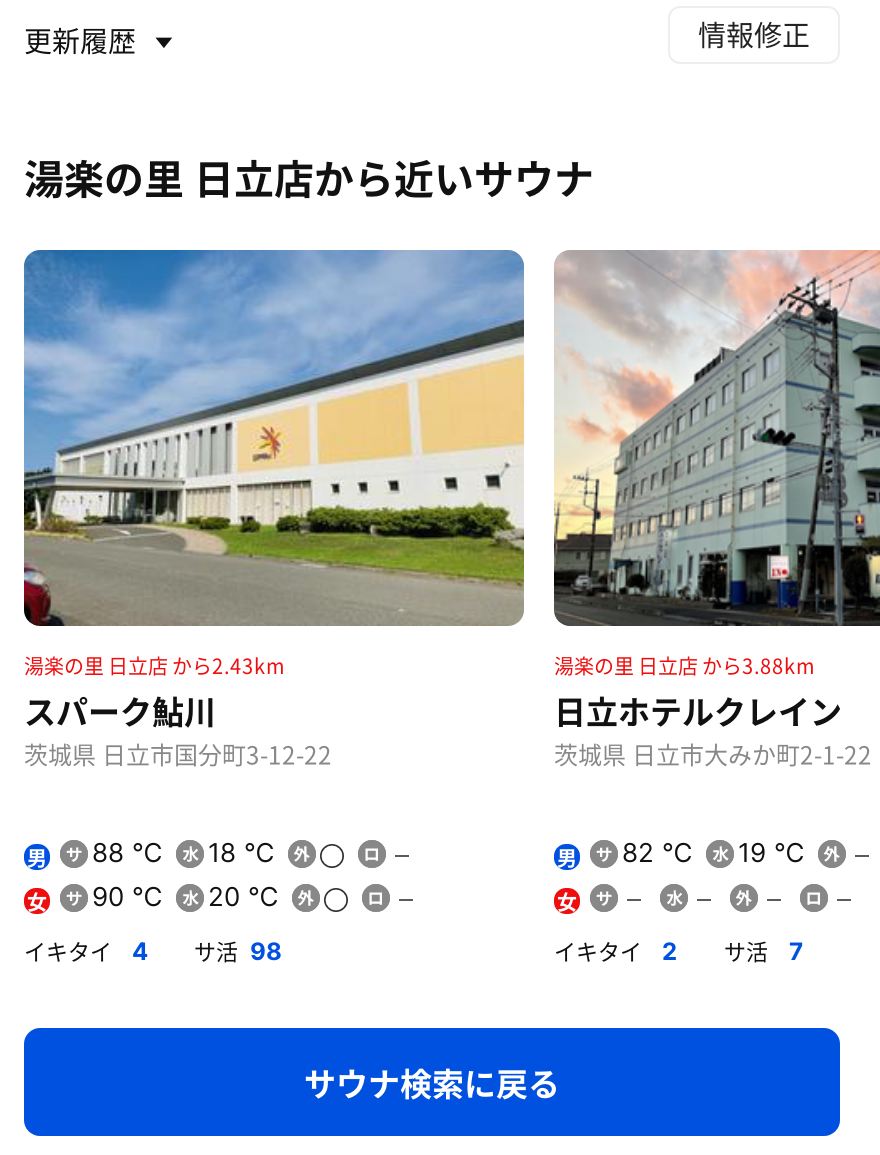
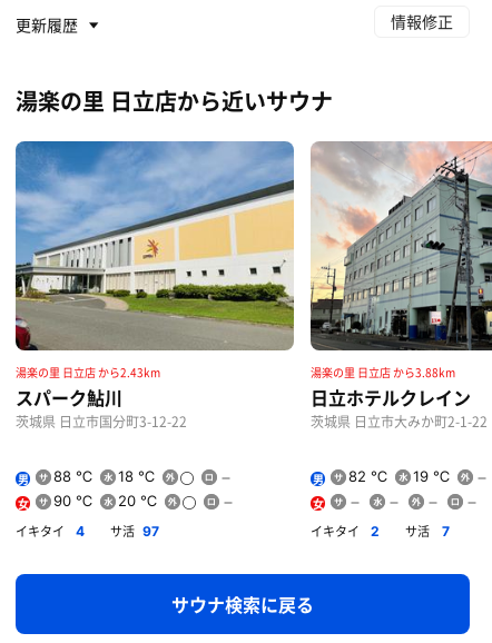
- イキタイ 4 サ活 98
+ イキタイ 4 サ活 97
